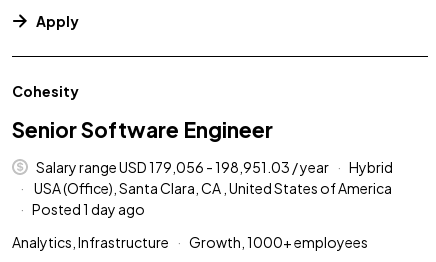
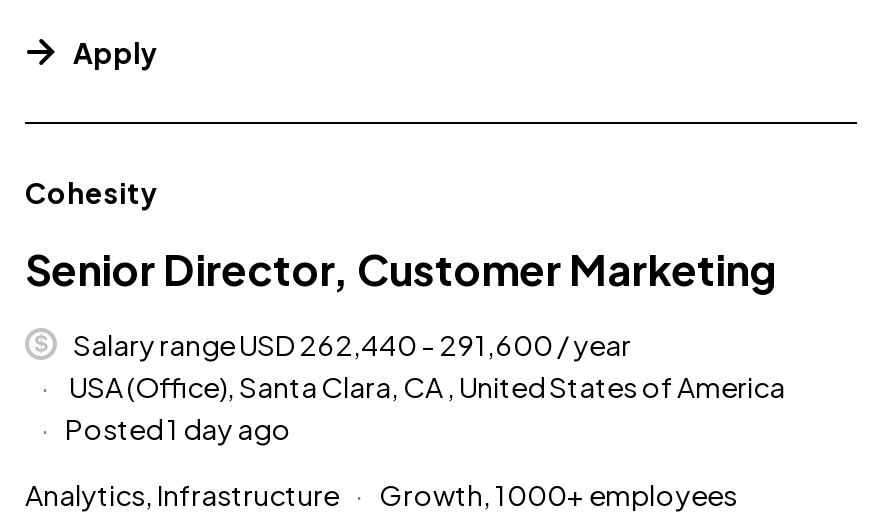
- Senior Software Engineer
+ Senior Director, Customer Marketing

- Salary range USD 179,056 - 198,951.03 / year
- Hybrid
+ Salary range USD 262,440 - 291,600 / year
